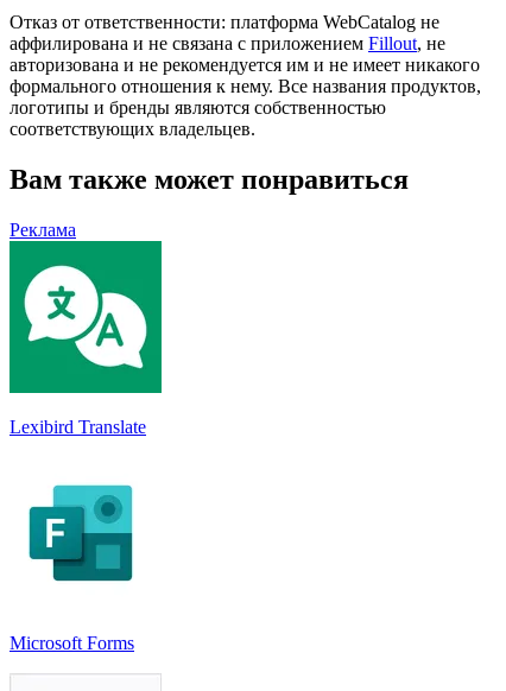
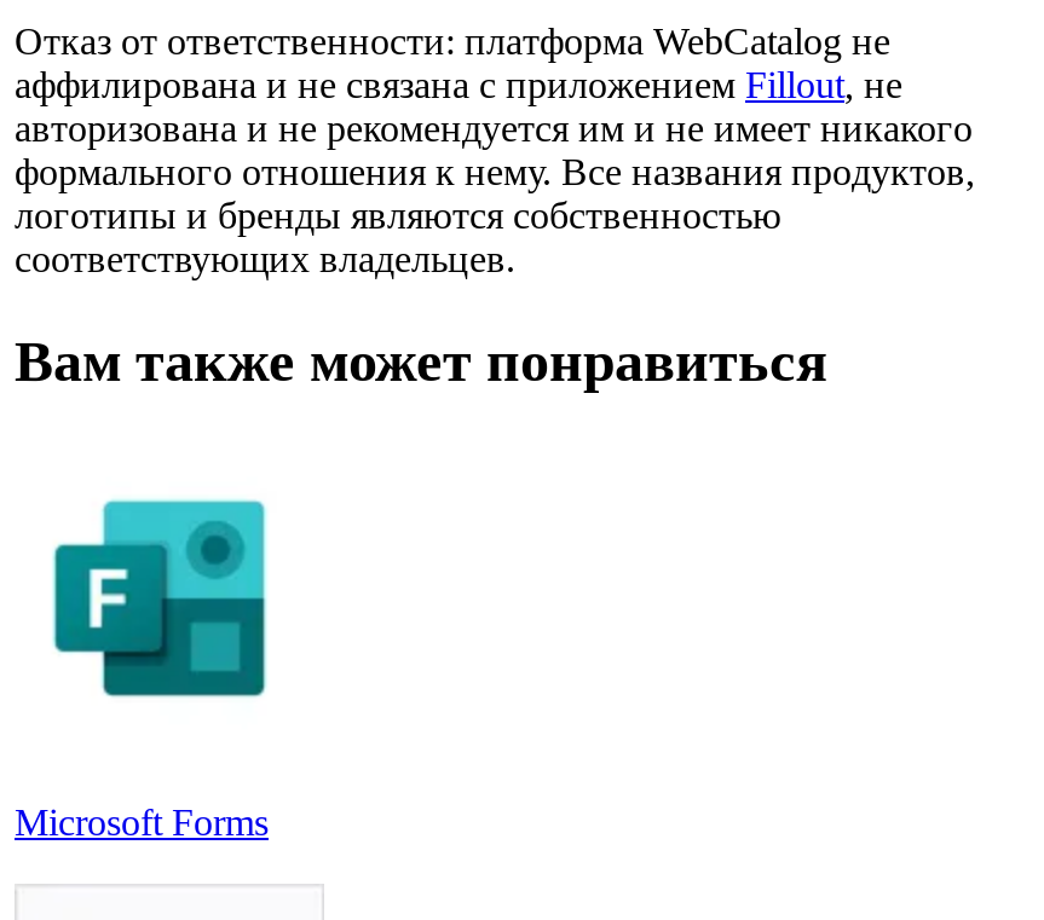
- Реклама

- [image]
- Lexibird Translate
